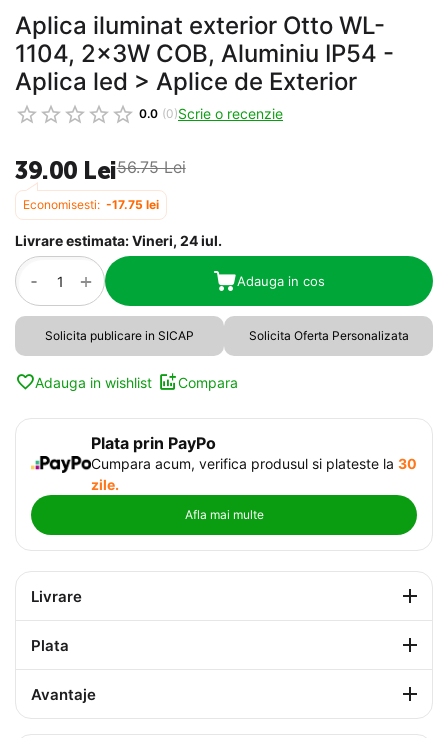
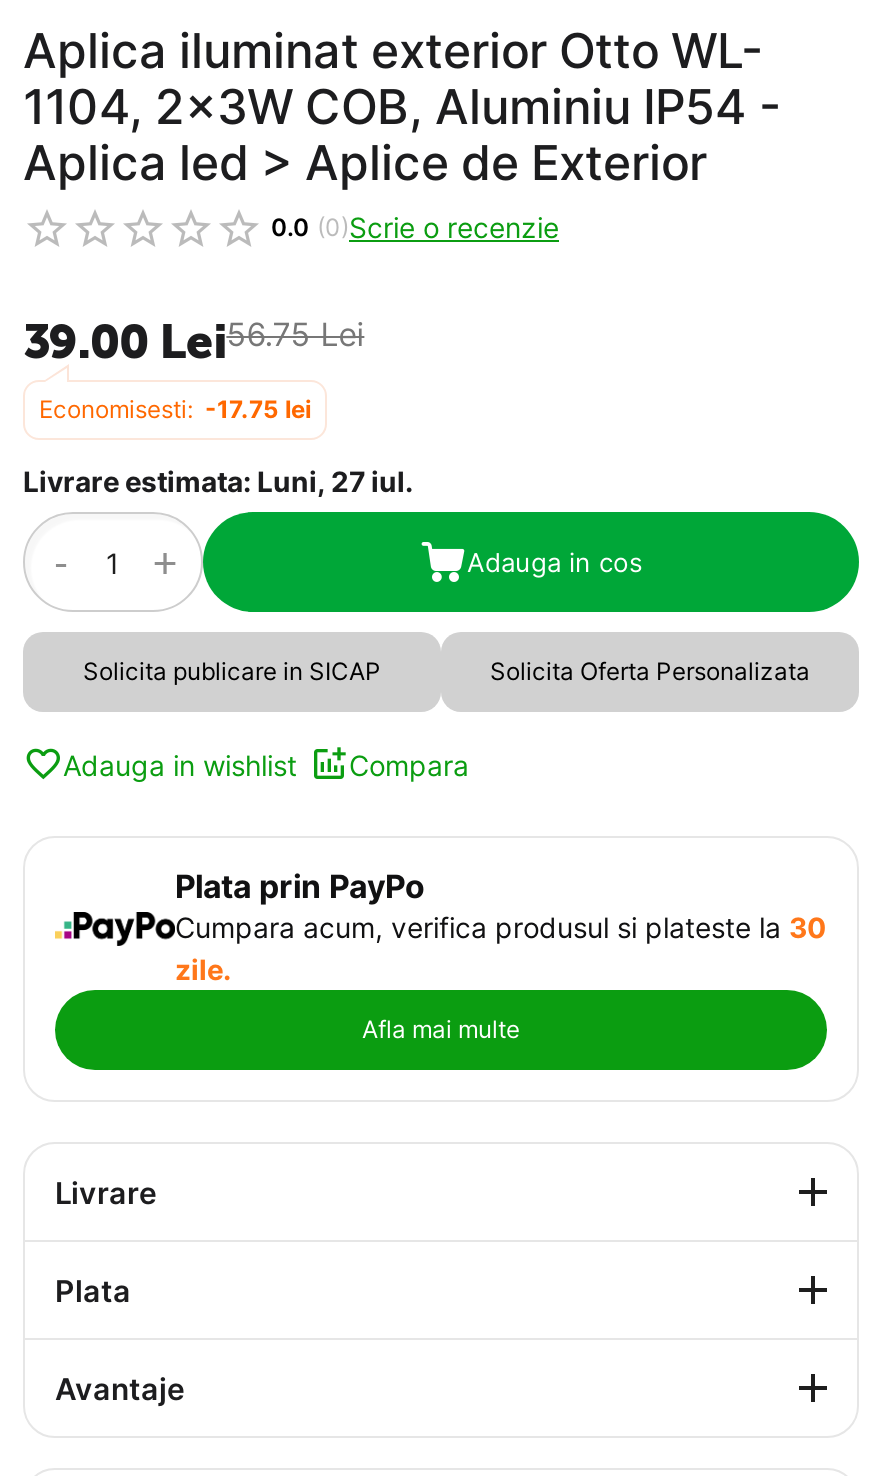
- Livrare estimata: Vineri, 24 iul.
+ Livrare estimata: Luni, 27 iul.
